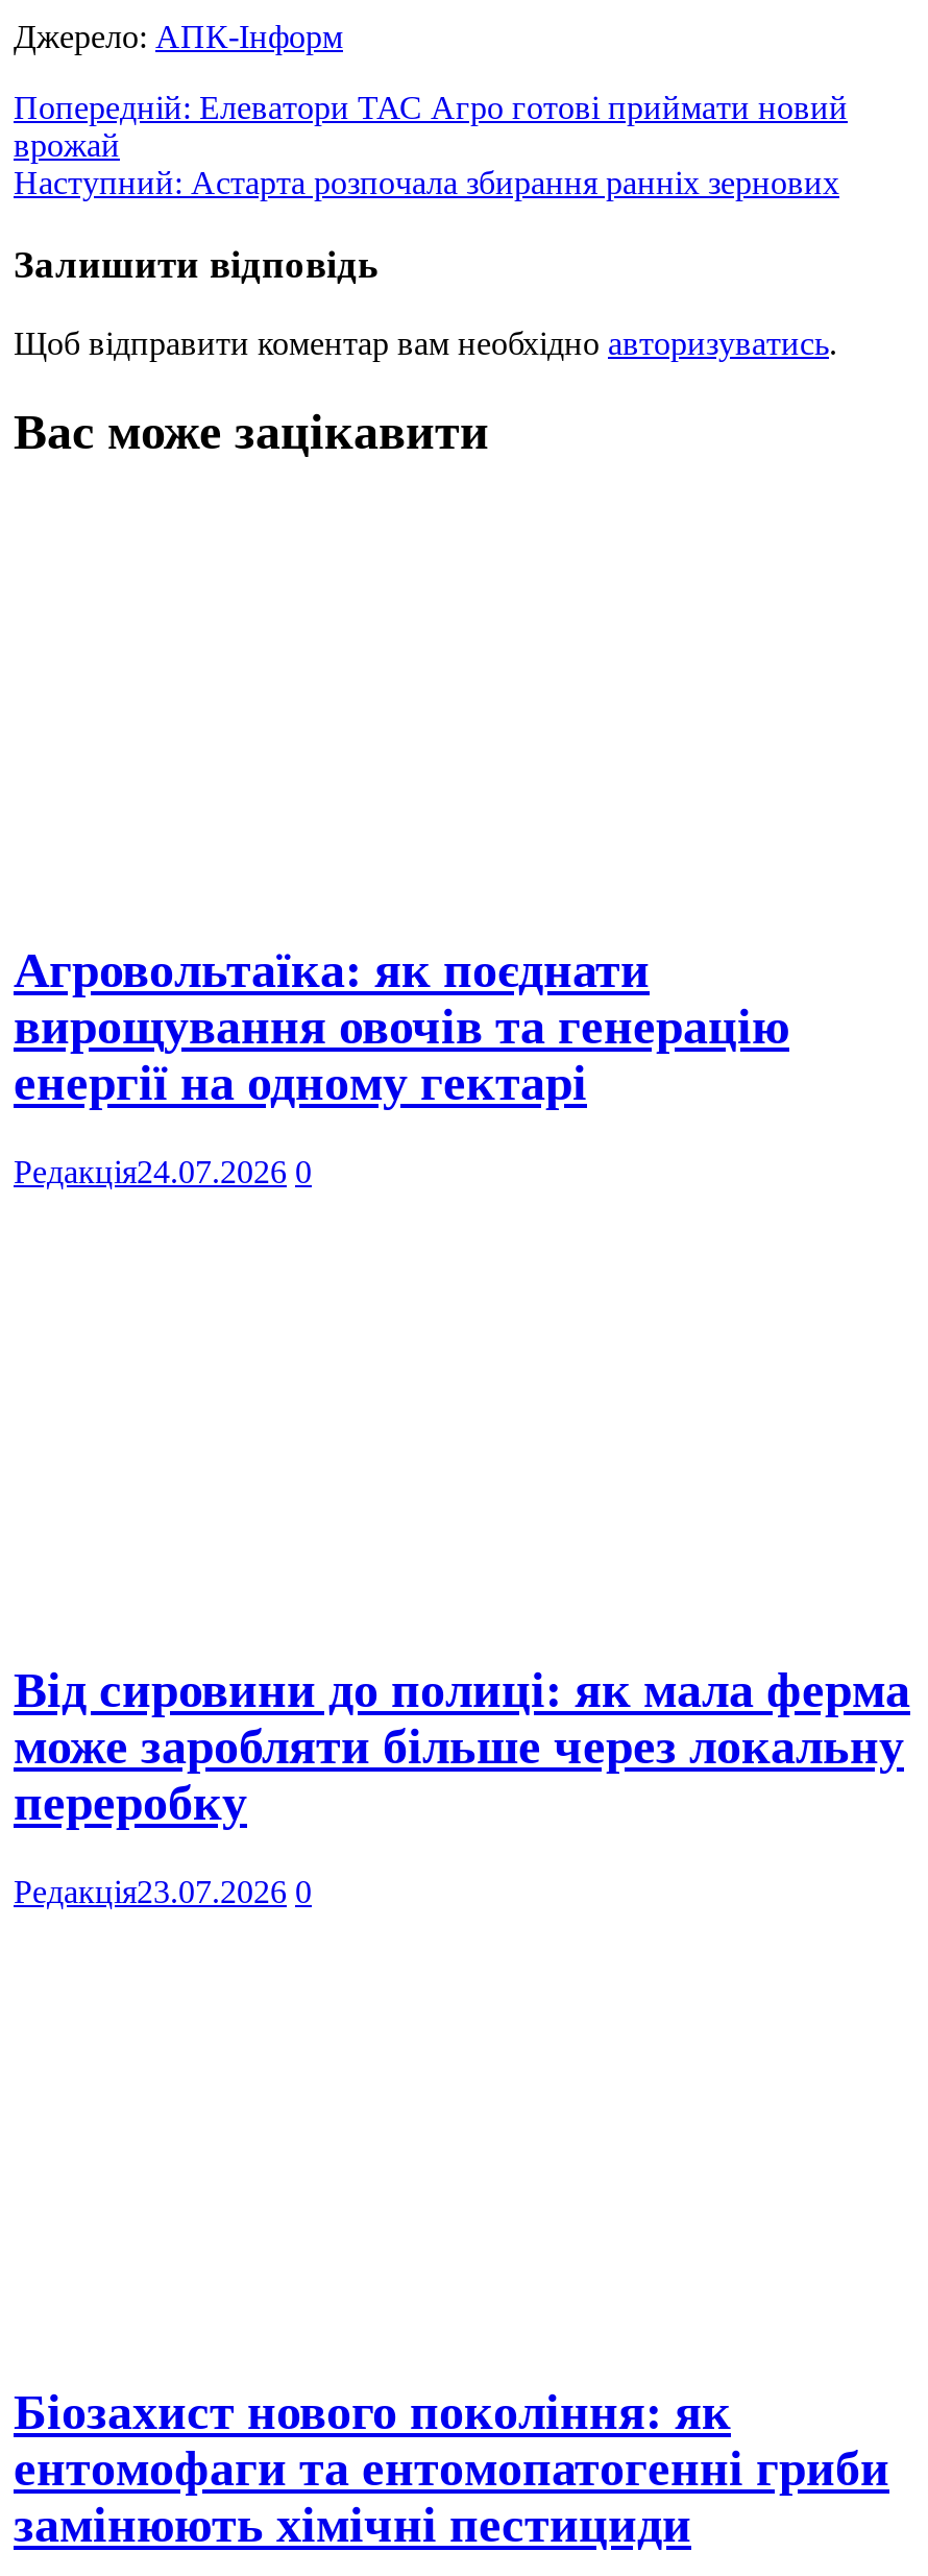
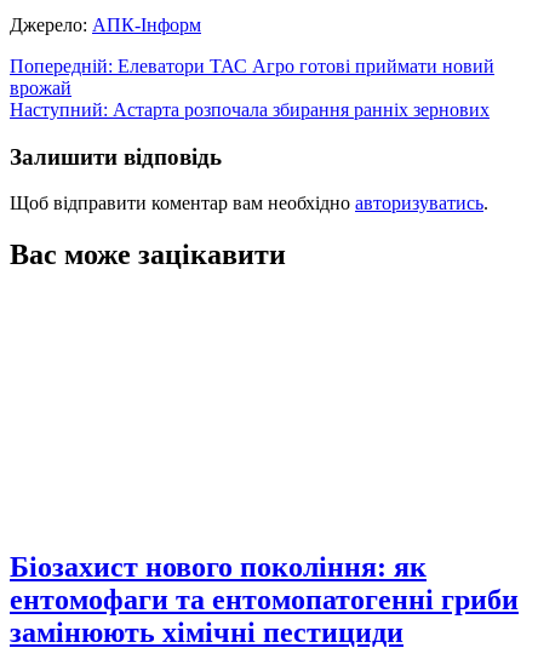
- Агровольтаїка: як поєднати
- вирощування овочів та генерацію
- енергії на одному гектарі
- Редакція24.07.2026 0

- Від сировини до полиці: як мала ферма
- може заробляти більше через локальну
- переробку
- Редакція23.07.2026 0
